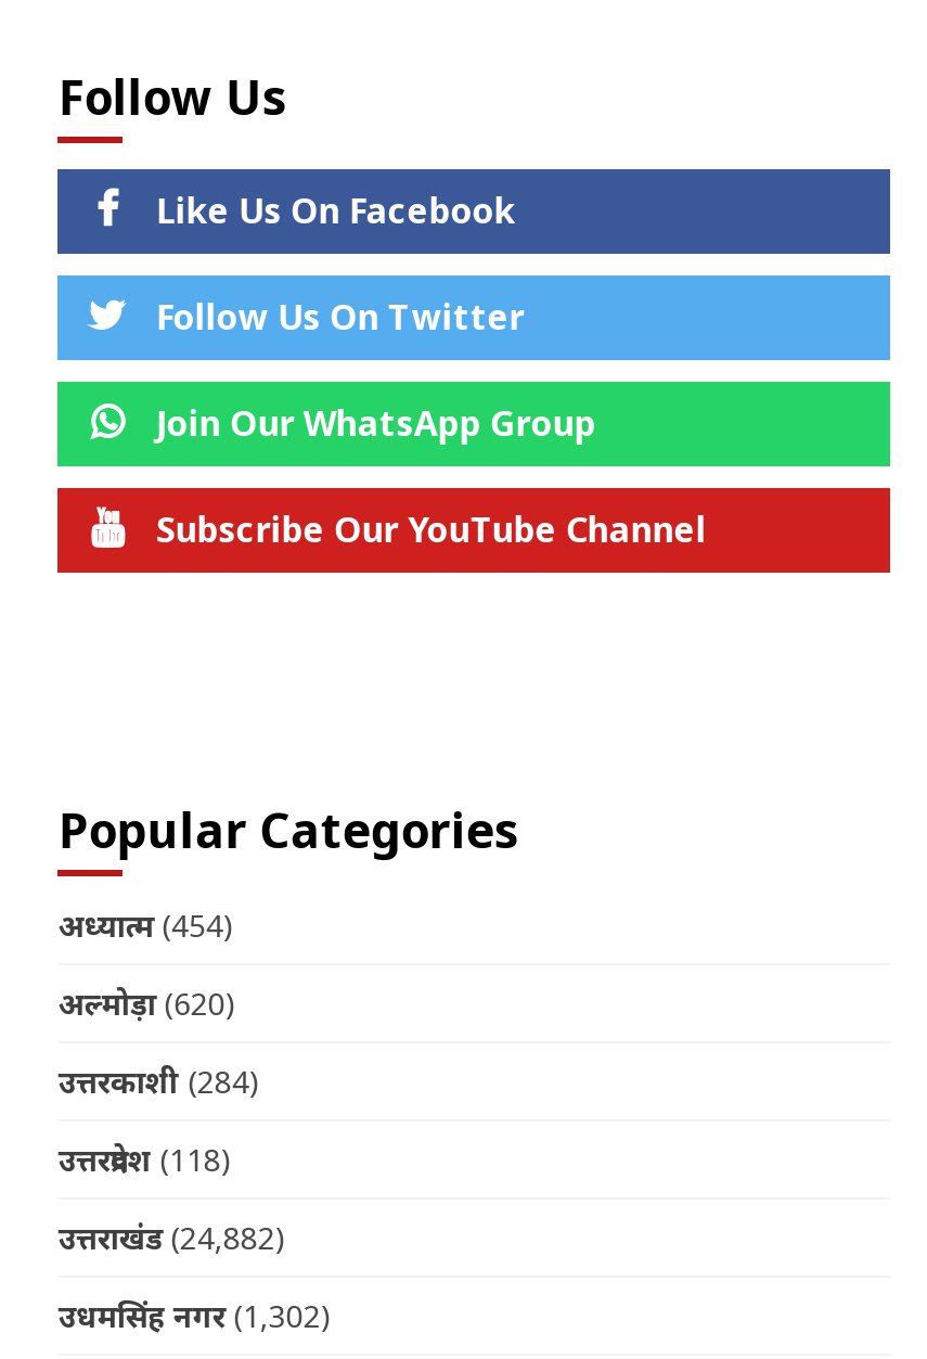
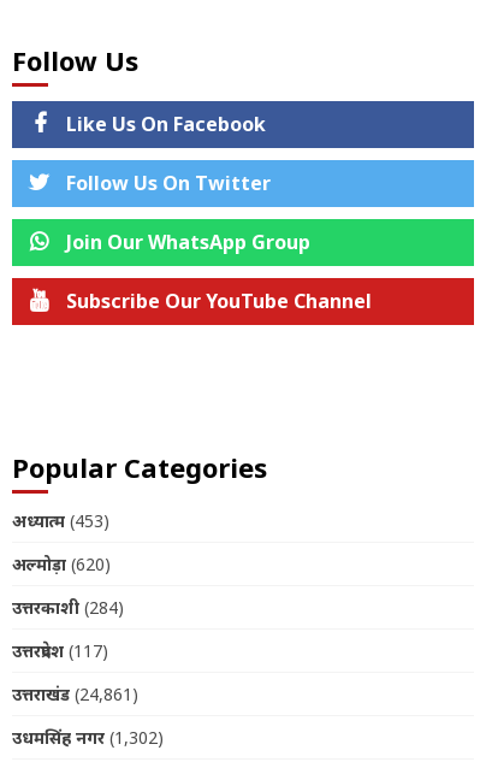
- अध्यात्म (454)
+ अध्यात्म (453)

- उत्तरप्रदेश (118)
+ उत्तरप्रदेश (117)

- उत्तराखंड (24,882)
+ उत्तराखंड (24,861)
